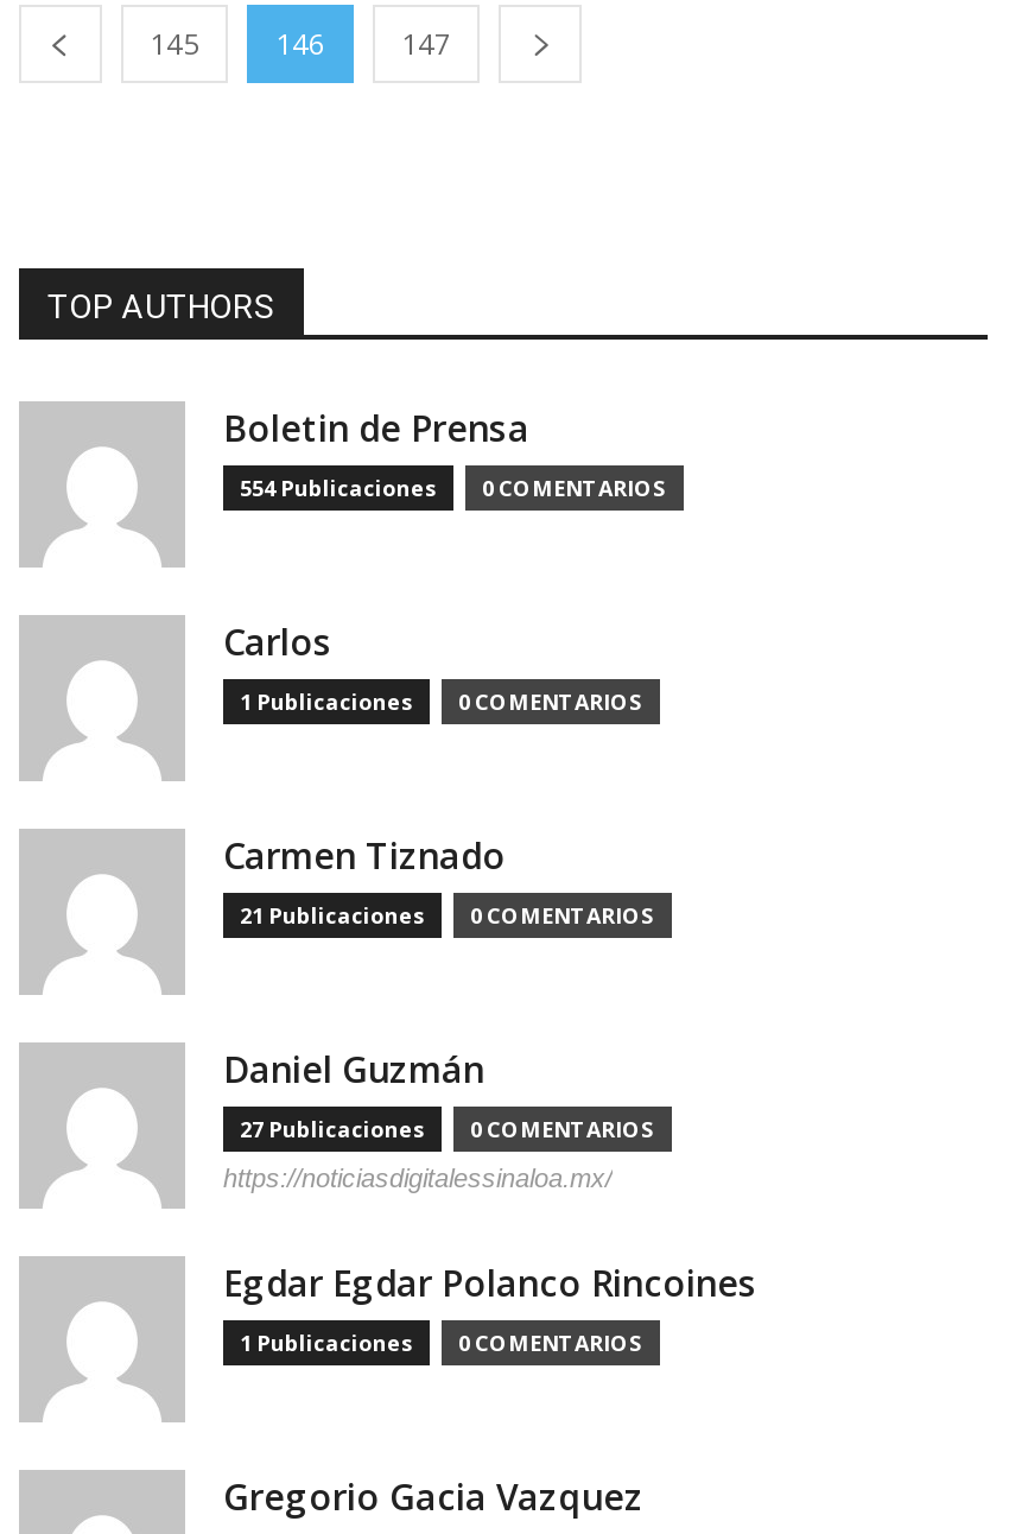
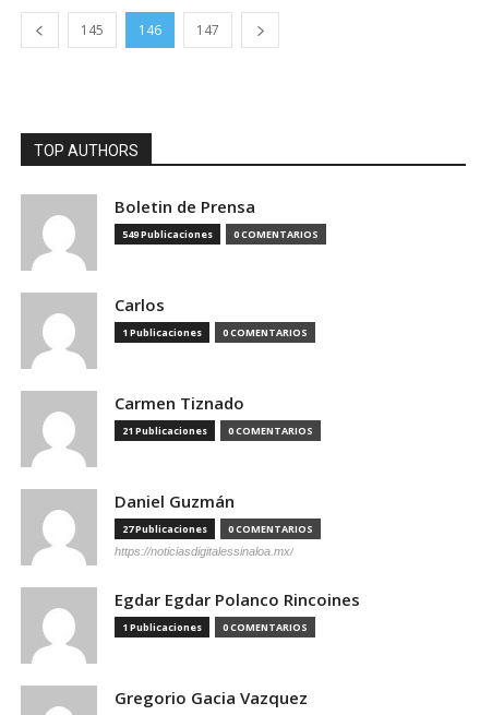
- 554 Publicaciones
+ 549 Publicaciones
